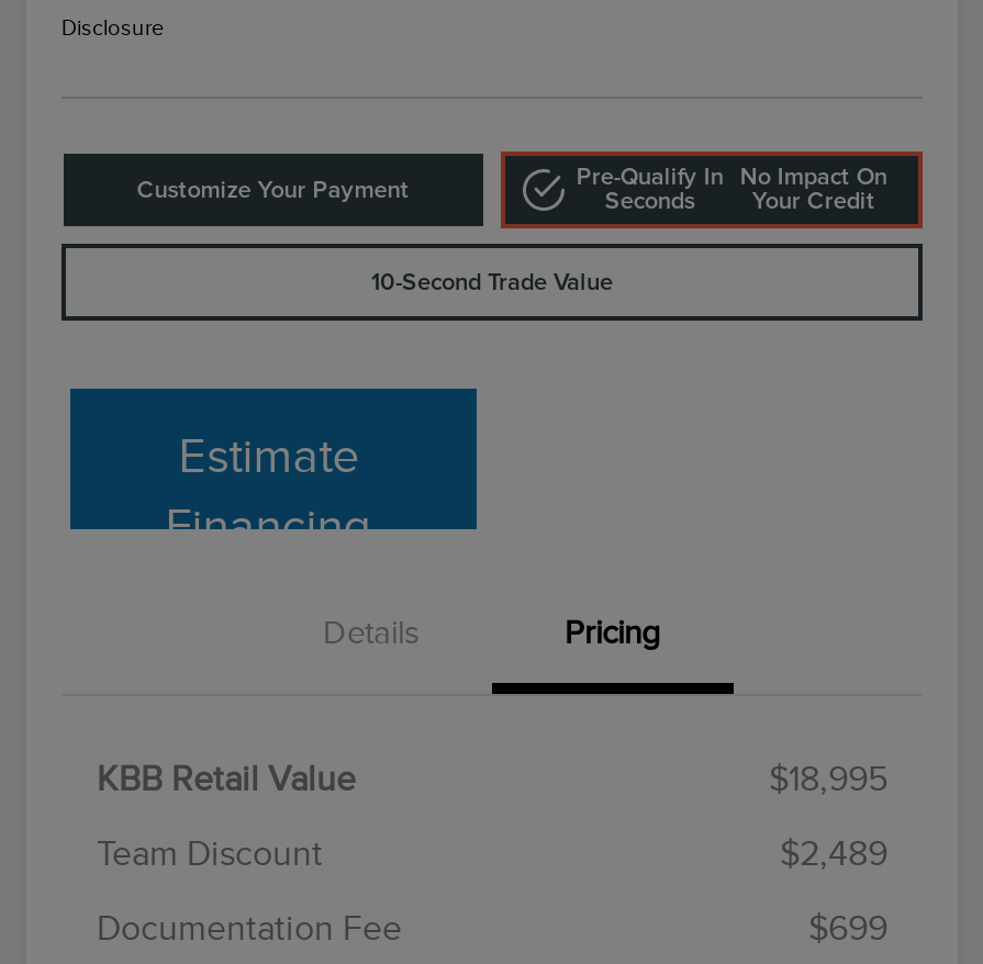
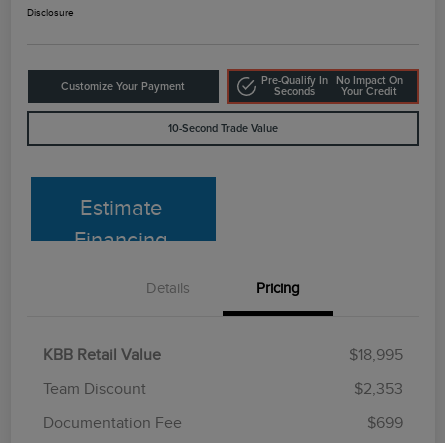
- $2,489
+ $2,353
